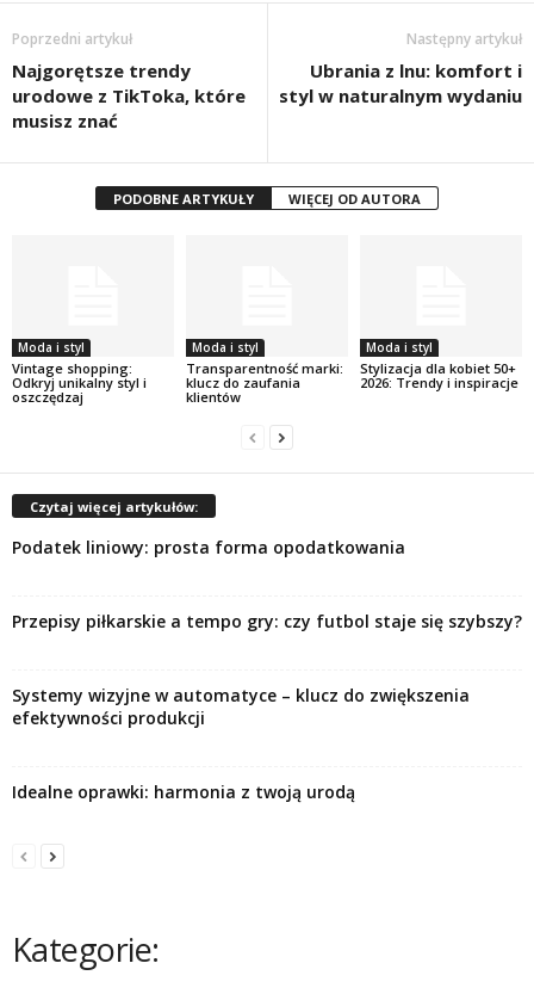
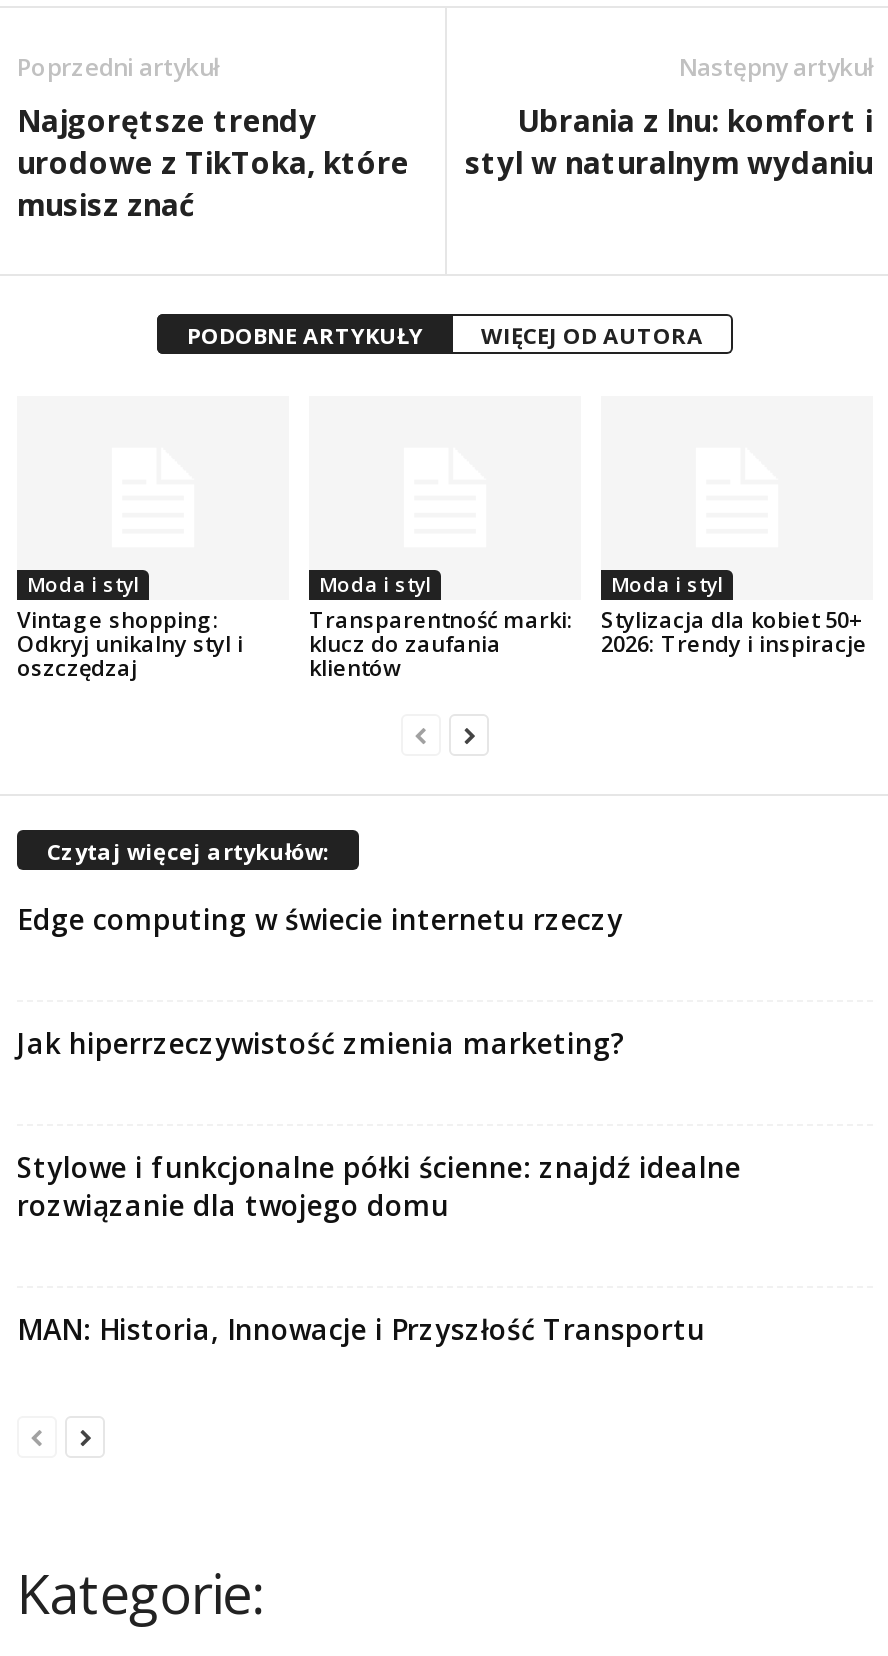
- Podatek liniowy: prosta forma opodatkowania
+ Edge computing w świecie internetu rzeczy

- Przepisy piłkarskie a tempo gry: czy futbol staje się szybszy?
+ Jak hiperrzeczywistość zmienia marketing?

- Systemy wizyjne w automatyce – klucz do zwiększenia
- efektywności produkcji
+ Stylowe i funkcjonalne półki ścienne: znajdź idealne
+ rozwiązanie dla twojego domu

- Idealne oprawki: harmonia z twoją urodą
+ MAN: Historia, Innowacje i Przyszłość Transportu
